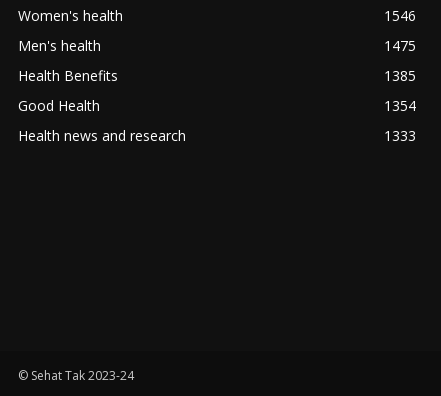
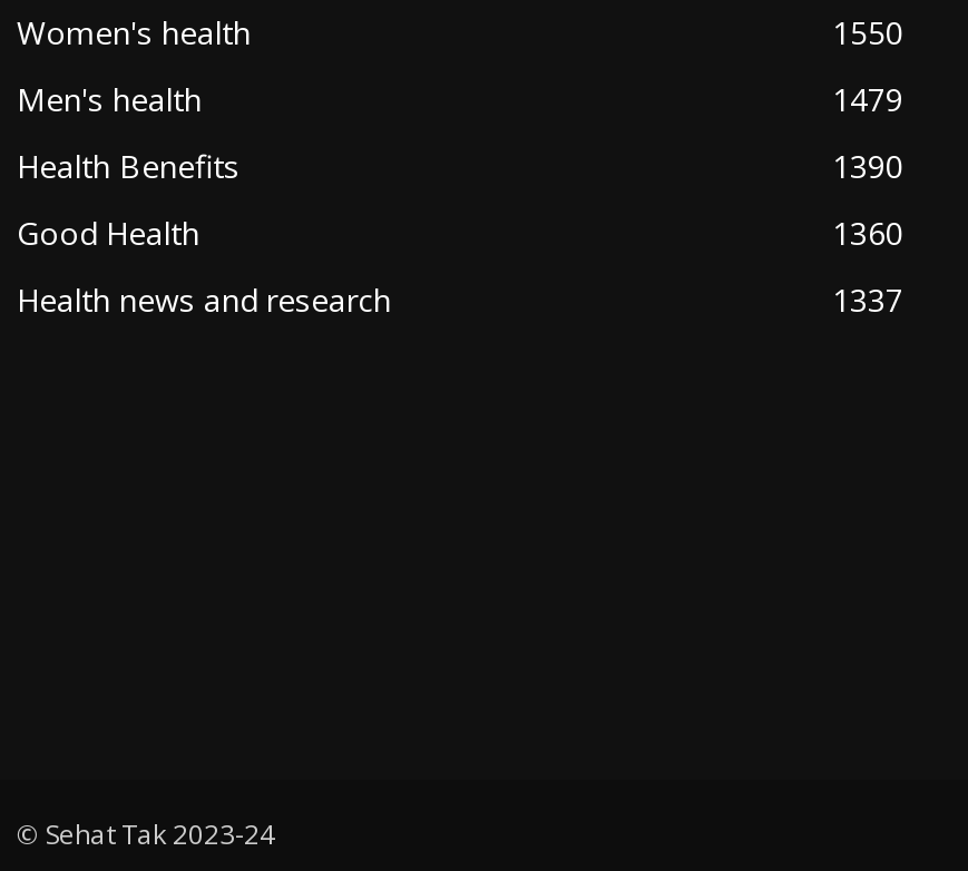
- 1546
+ 1550

- 1475
+ 1479

- 1385
+ 1390

- 1354
+ 1360

- 1333
+ 1337
